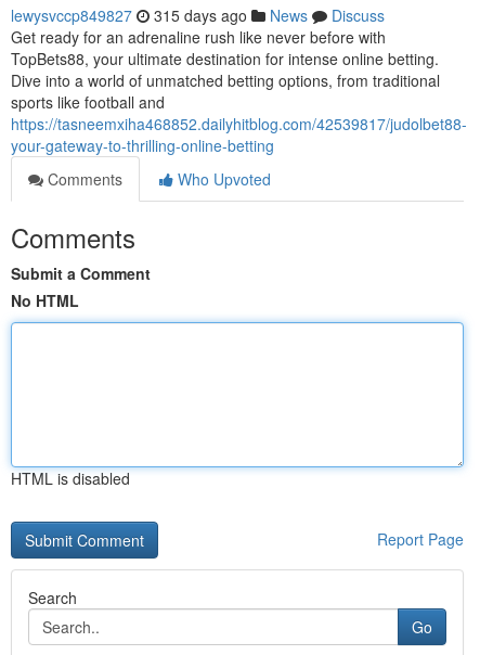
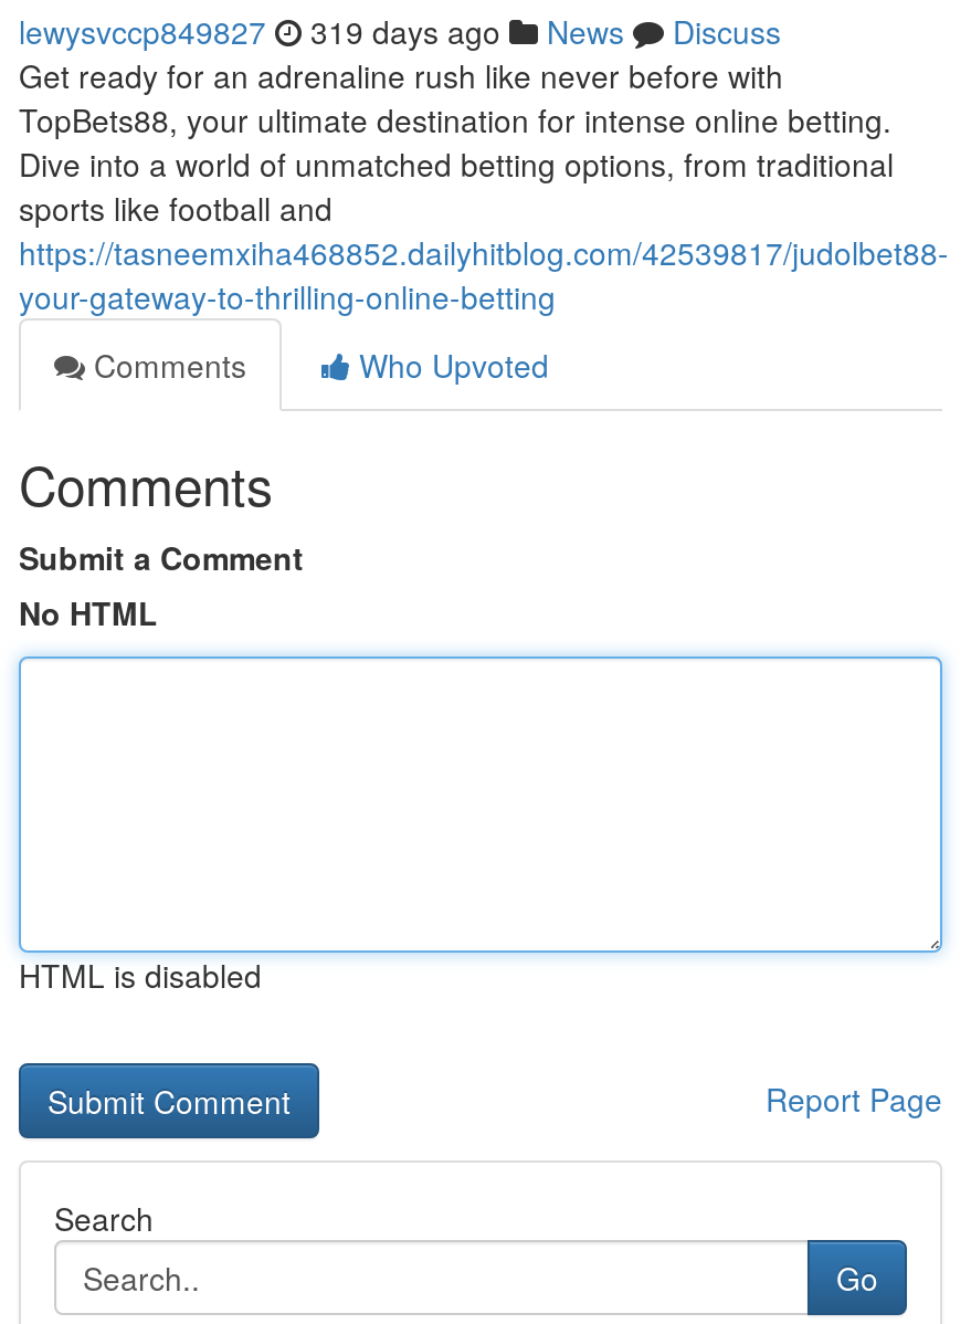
- lewysvccp849827 315 days ago News Discuss
+ lewysvccp849827 319 days ago News Discuss
